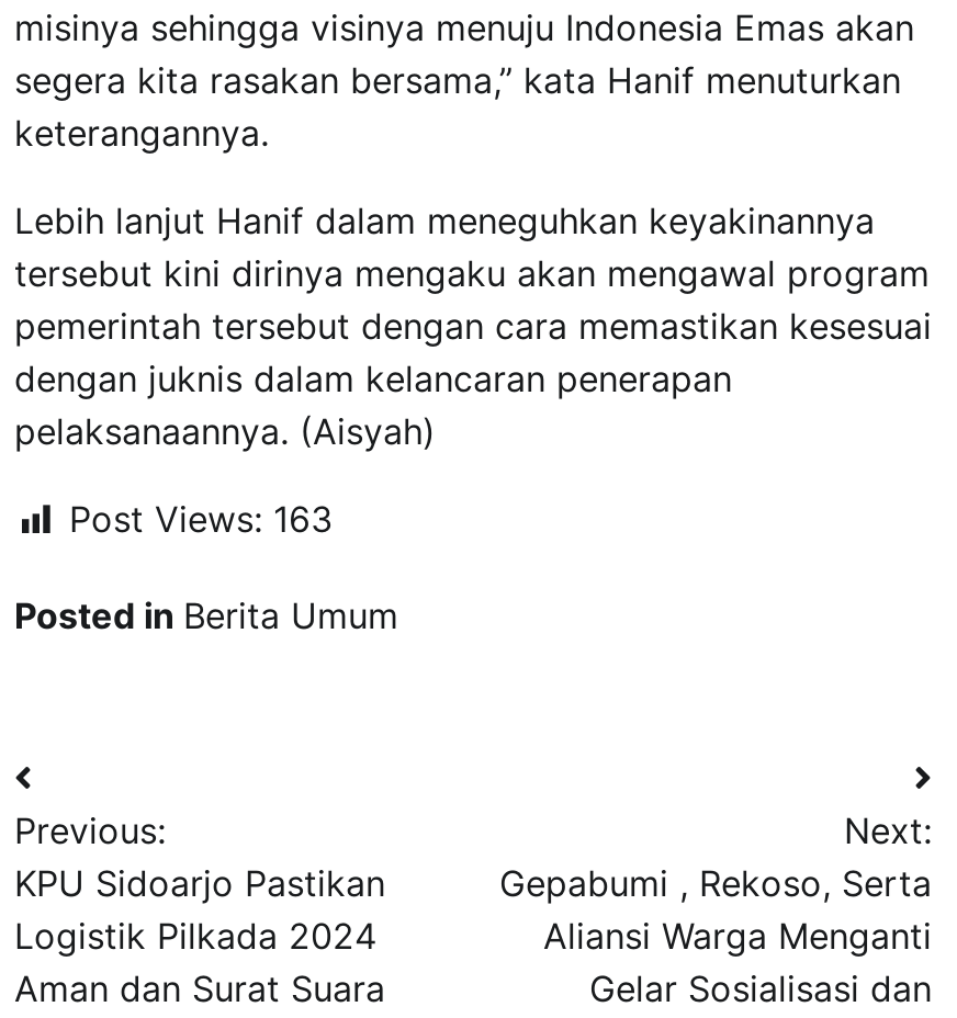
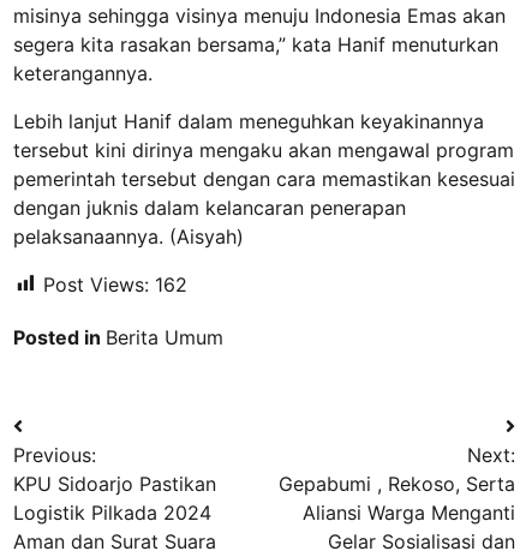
- Post Views: 163
+ Post Views: 162
